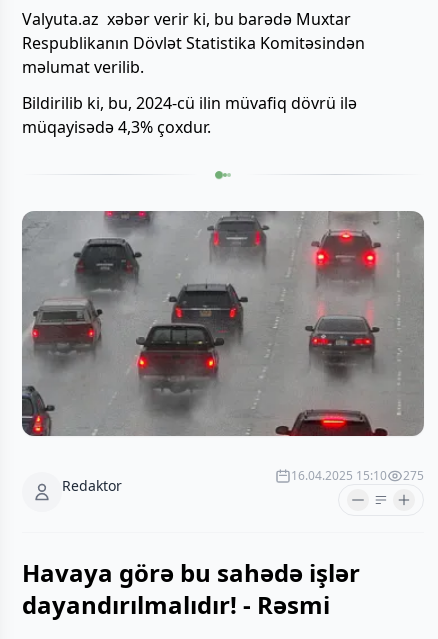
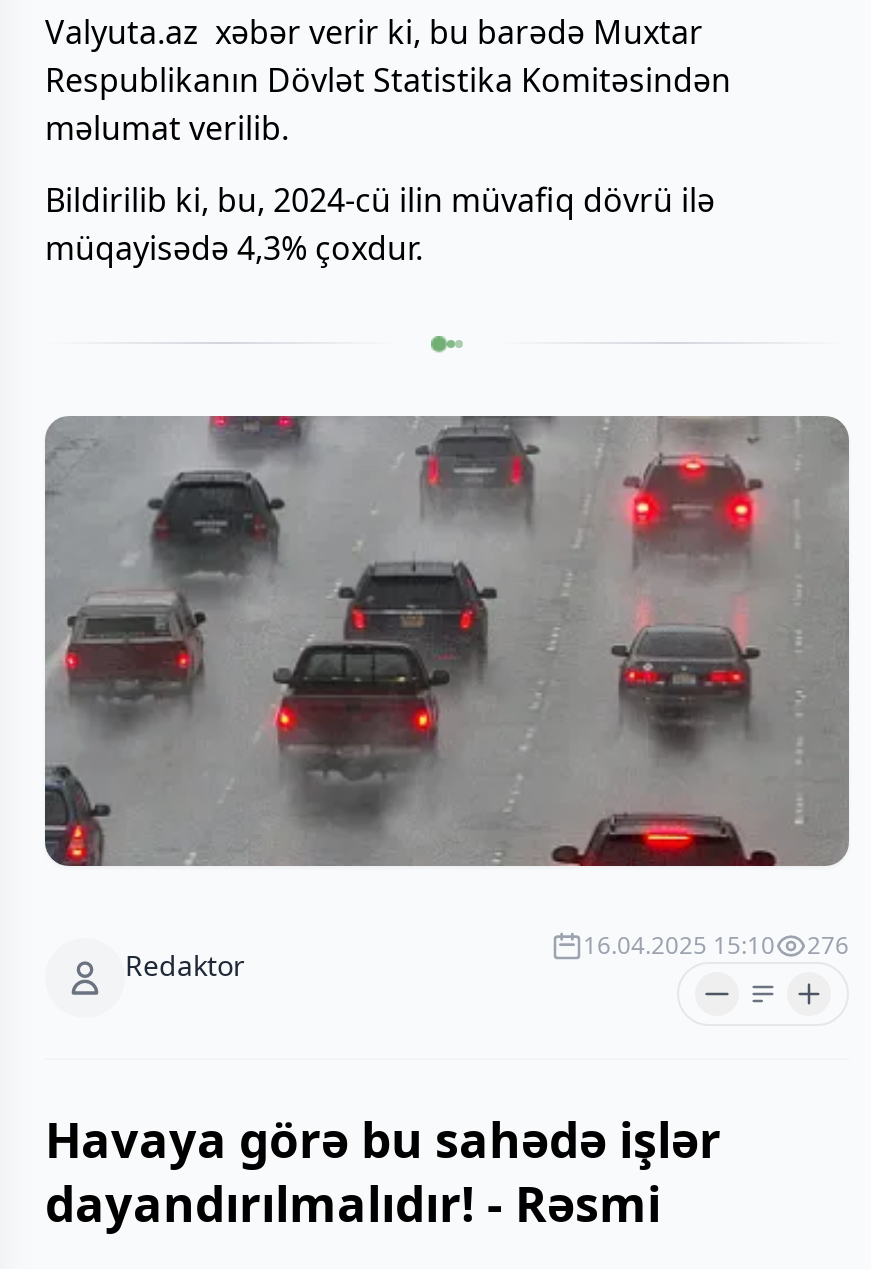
- 16.04.2025 15:10 275
+ 16.04.2025 15:10 276
